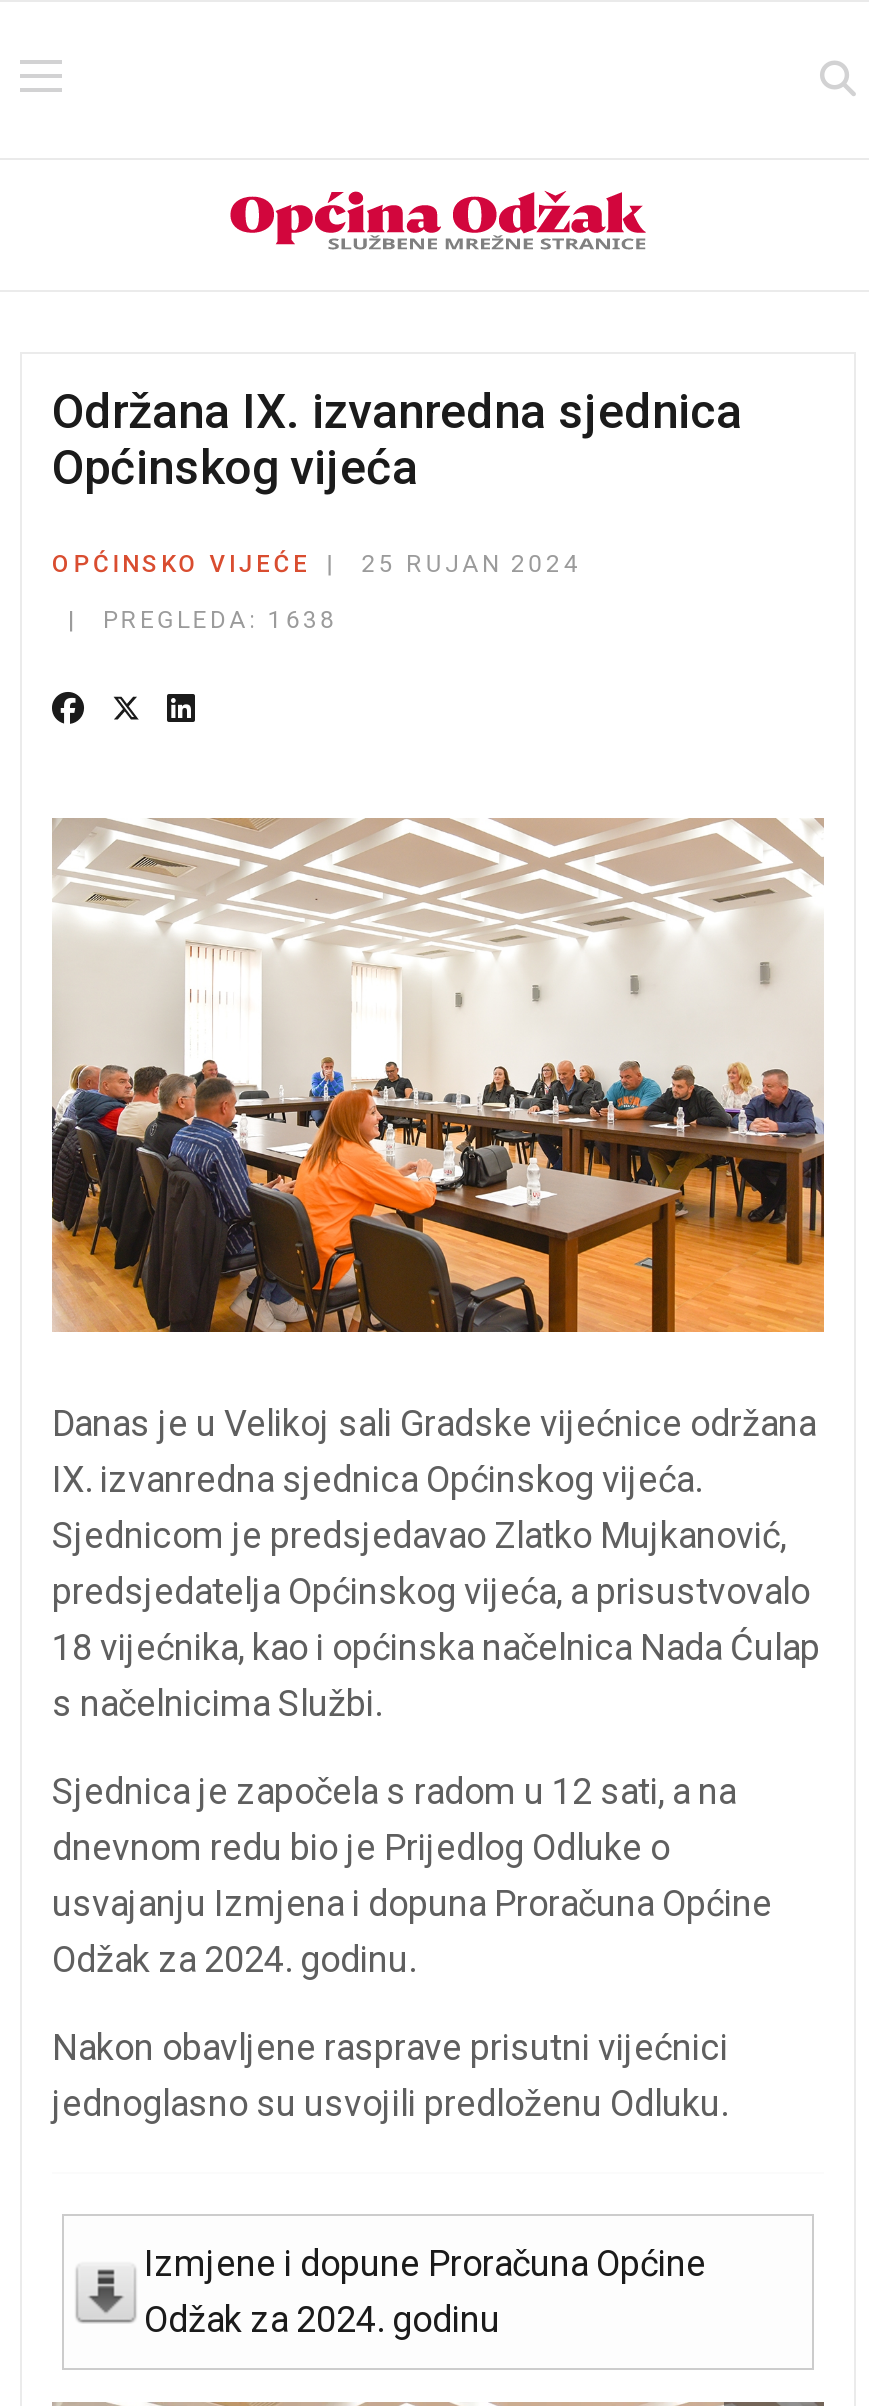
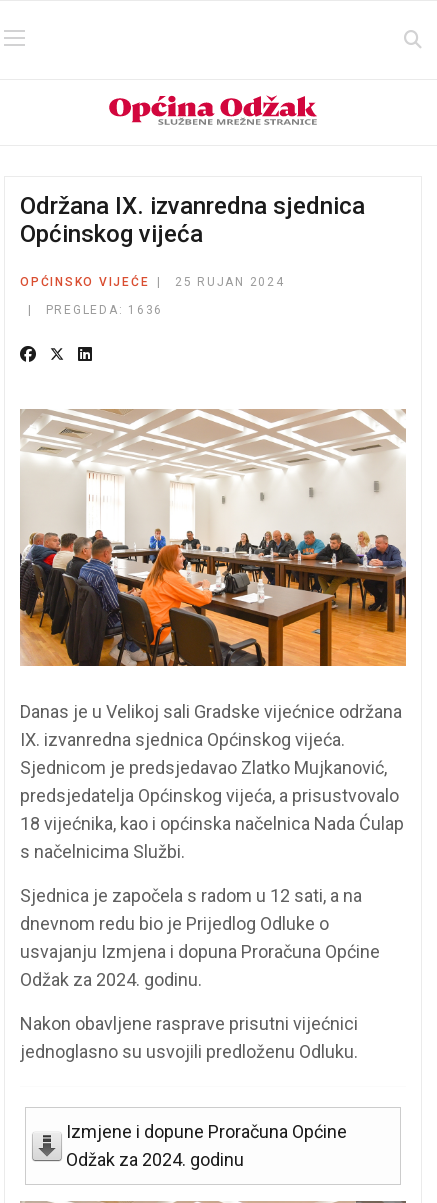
- PREGLEDA: 1638
+ PREGLEDA: 1636
